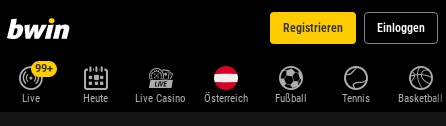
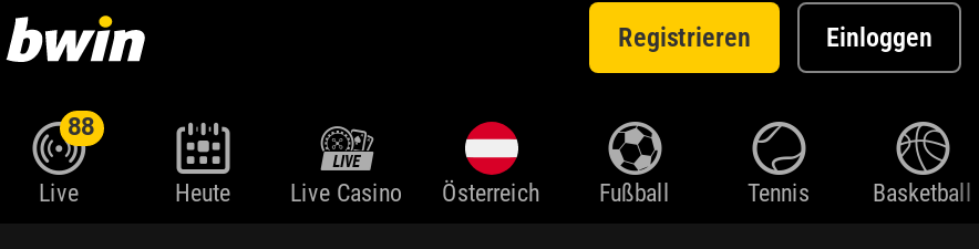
- 99+
+ 88
